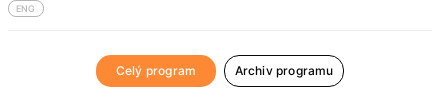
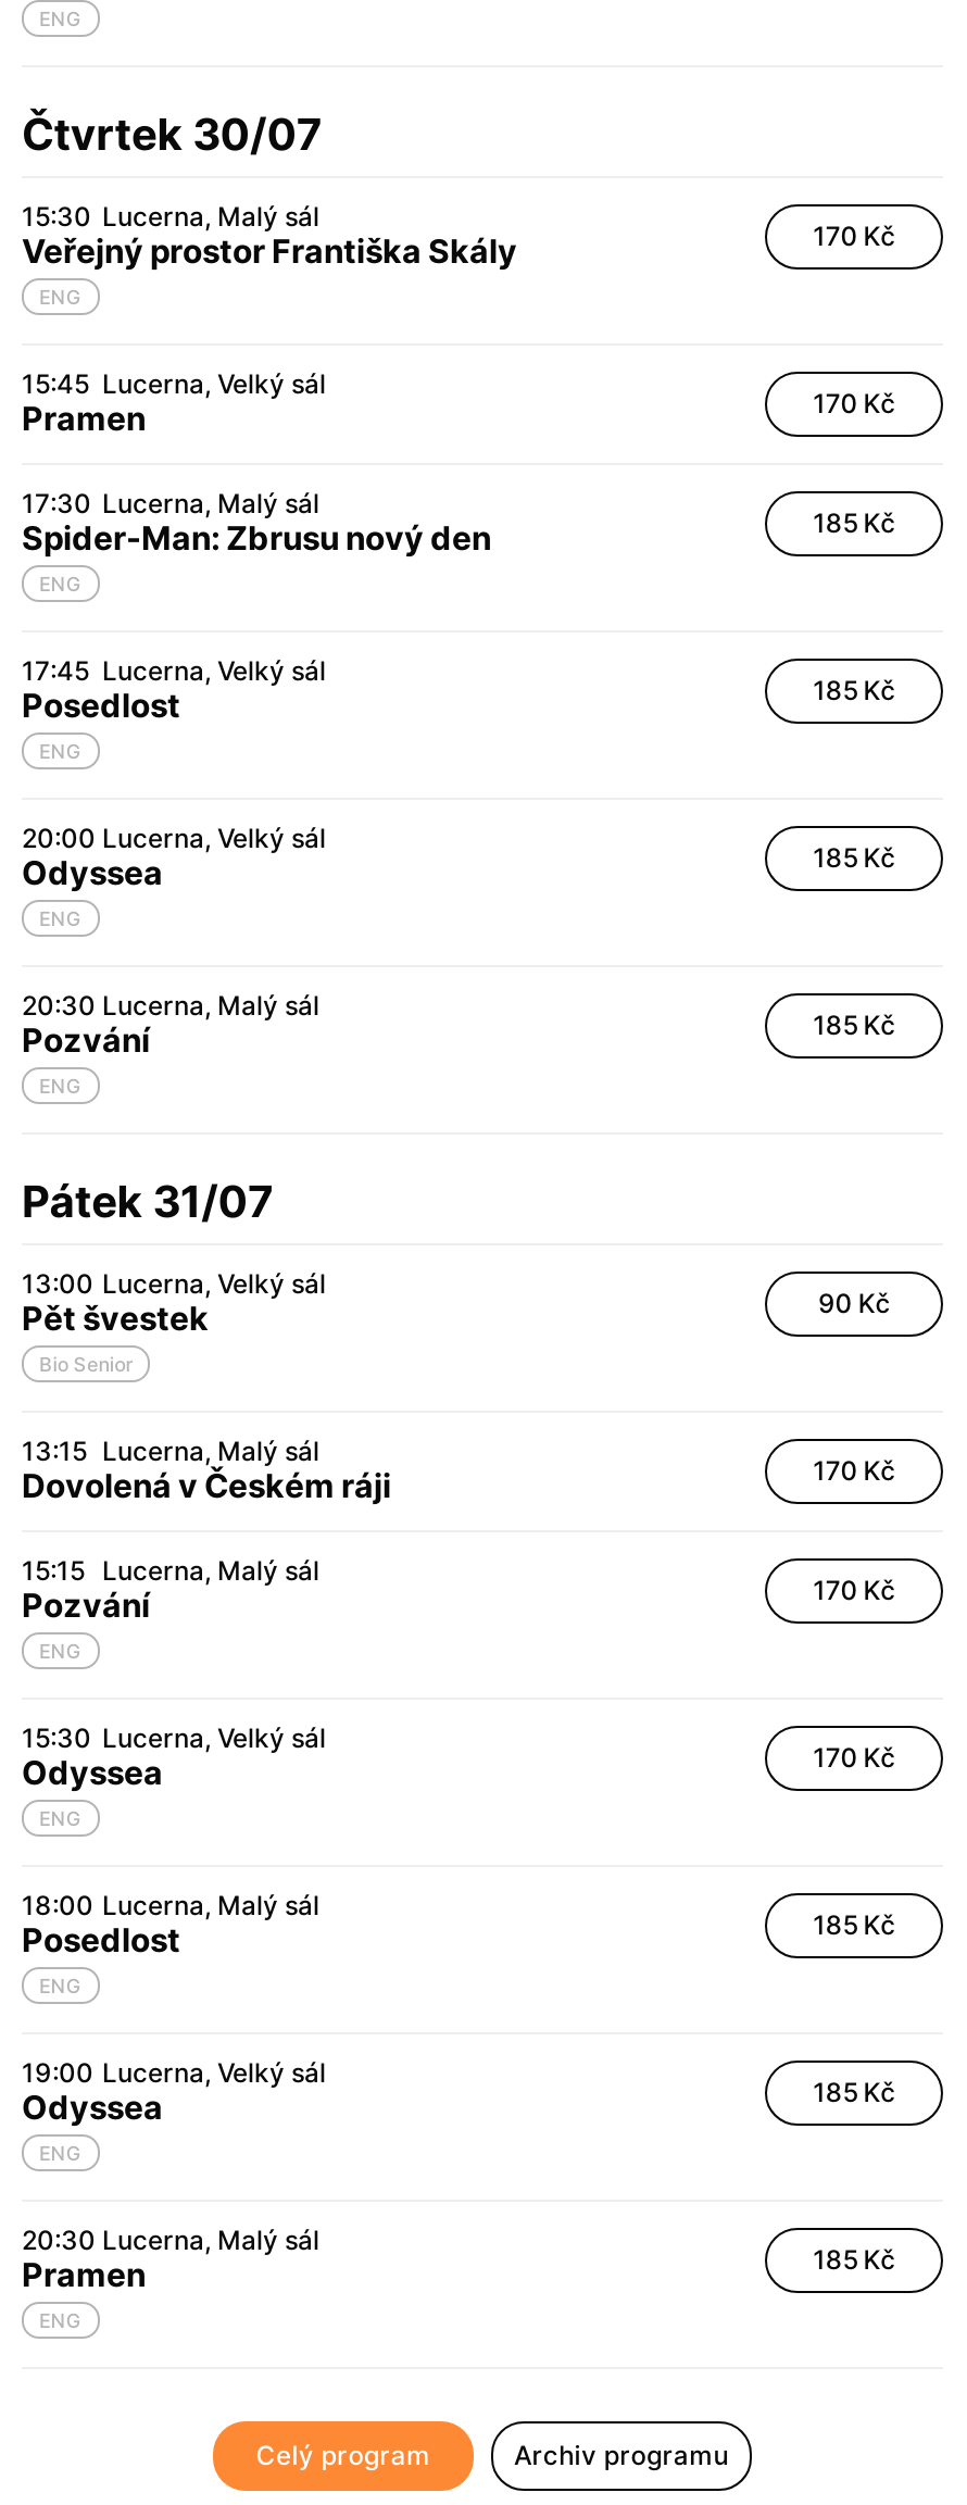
+ Čtvrtek 30/07
+ 15:30 Lucerna Malý sál
+ Veřejný prostor Františka Skály
+ ENG

+ 15:45 Lucerna Velký sál
+ Pramen
+ 170 Kč
+ 17:30 Lucerna Malý sál
+ Spider-Man: Zbrusu nový den
+ ENG

+ 17:45 Lucerna Velký sál
+ Posedlost
+ ENG

+ 20:00 Lucerna Velký sál
+ Odyssea
+ ENG

+ 20:30 Lucerna Malý sál
+ Pozvání
+ ENG

+ Pátek 31/07
+ 13:00 Lucerna Velký sál
+ Pět švestek
+ Bio Senior

+ 13:15 Lucerna Malý sál
+ Dovolená v Českém ráji
+ 170 Kč
+ 15:15 Lucerna Malý sál
+ Pozvání
+ ENG

+ 15:30 Lucerna Velký sál
+ Odyssea
+ ENG

+ 18:00 Lucerna Malý sál
+ Posedlost
+ ENG

+ 19:00 Lucerna Velký sál
+ Odyssea
+ ENG

+ 20:30 Lucerna Malý sál
+ Pramen
+ ENG

+ 170 Kč

+ 185 Kč

+ 185 Kč

+ 185 Kč

+ 185 Kč

+ 170 Kč

+ 170 Kč

+ 185 Kč

+ 185 Kč

+ 185 Kč

+ 90 Kč
